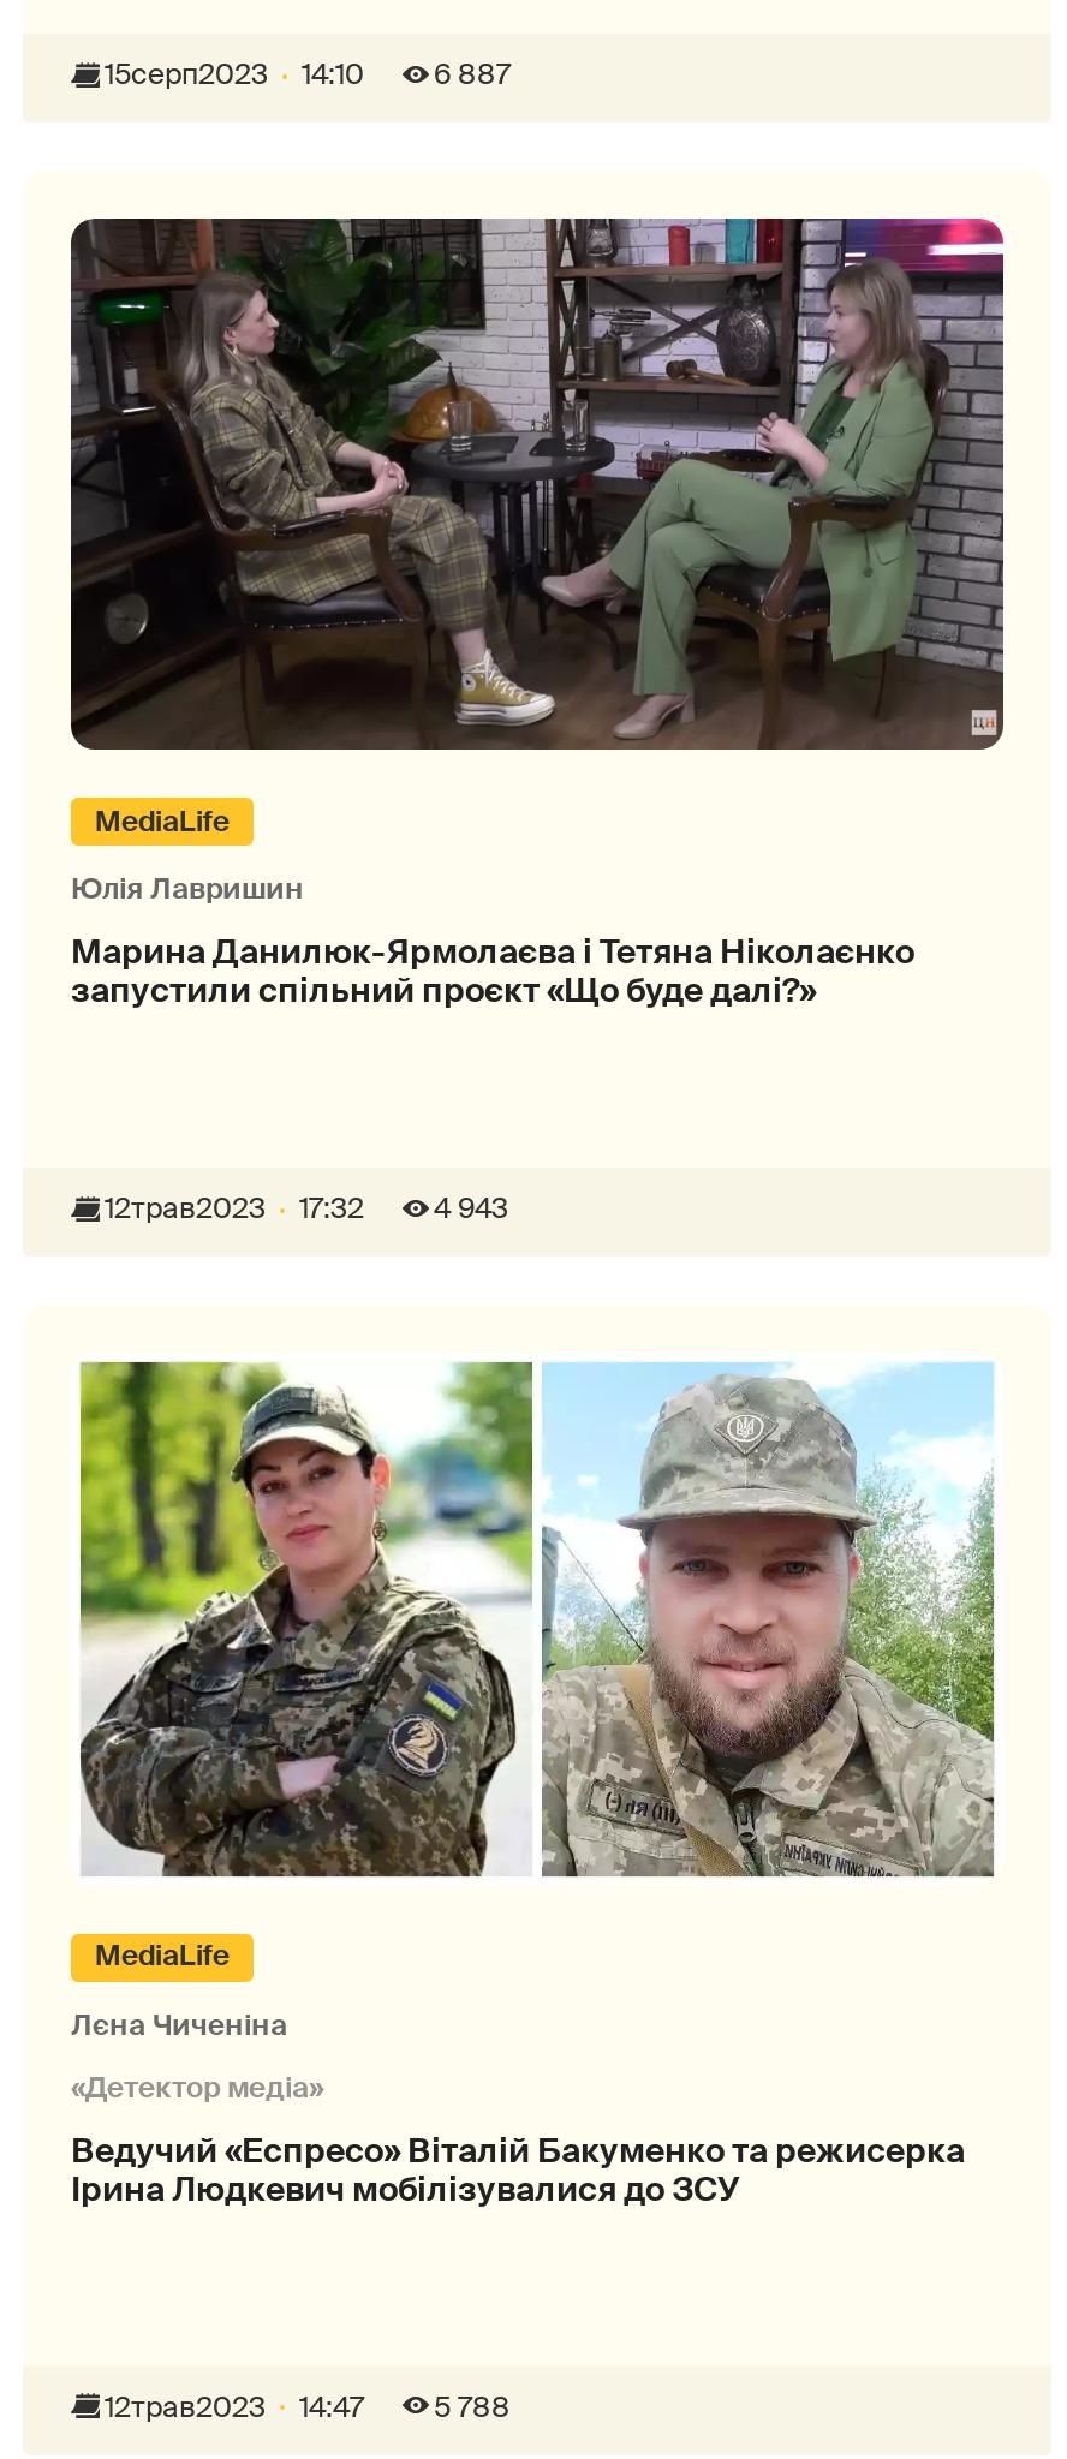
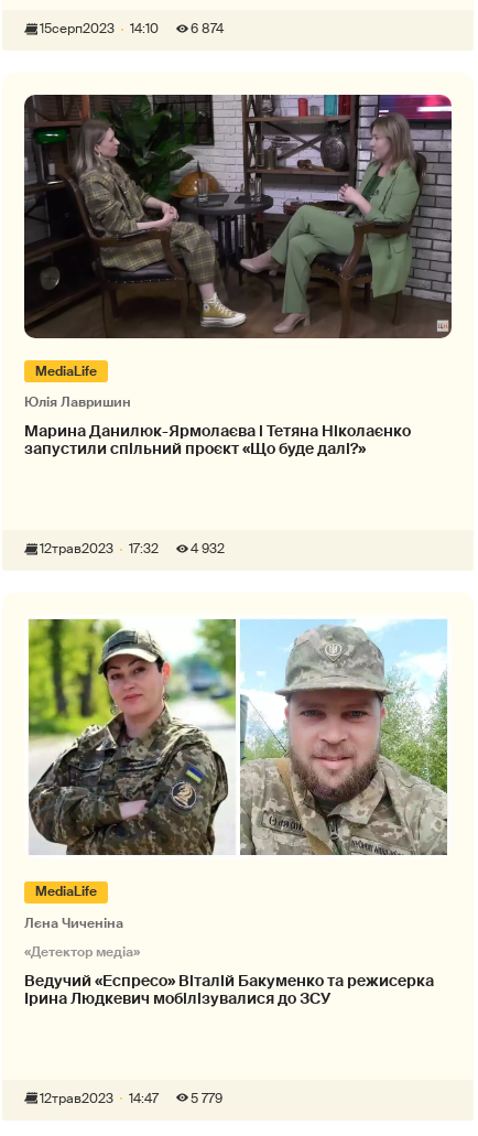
- 15серп2023 14:10 6 887
+ 15серп2023 14:10 6 874

- 12трав2023 17:32 4 943
+ 12трав2023 17:32 4 932

- 5 788
+ 5 779
